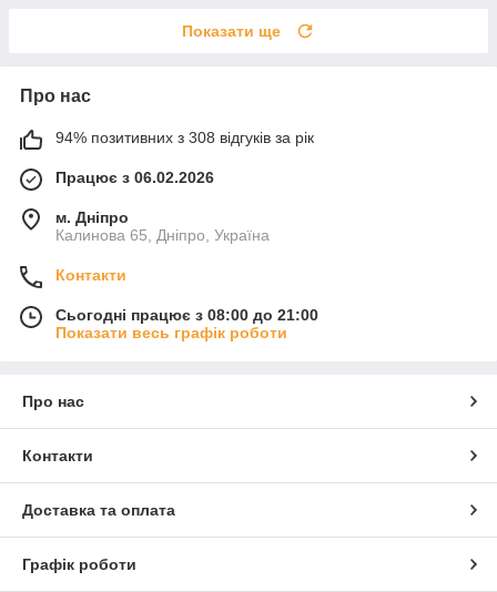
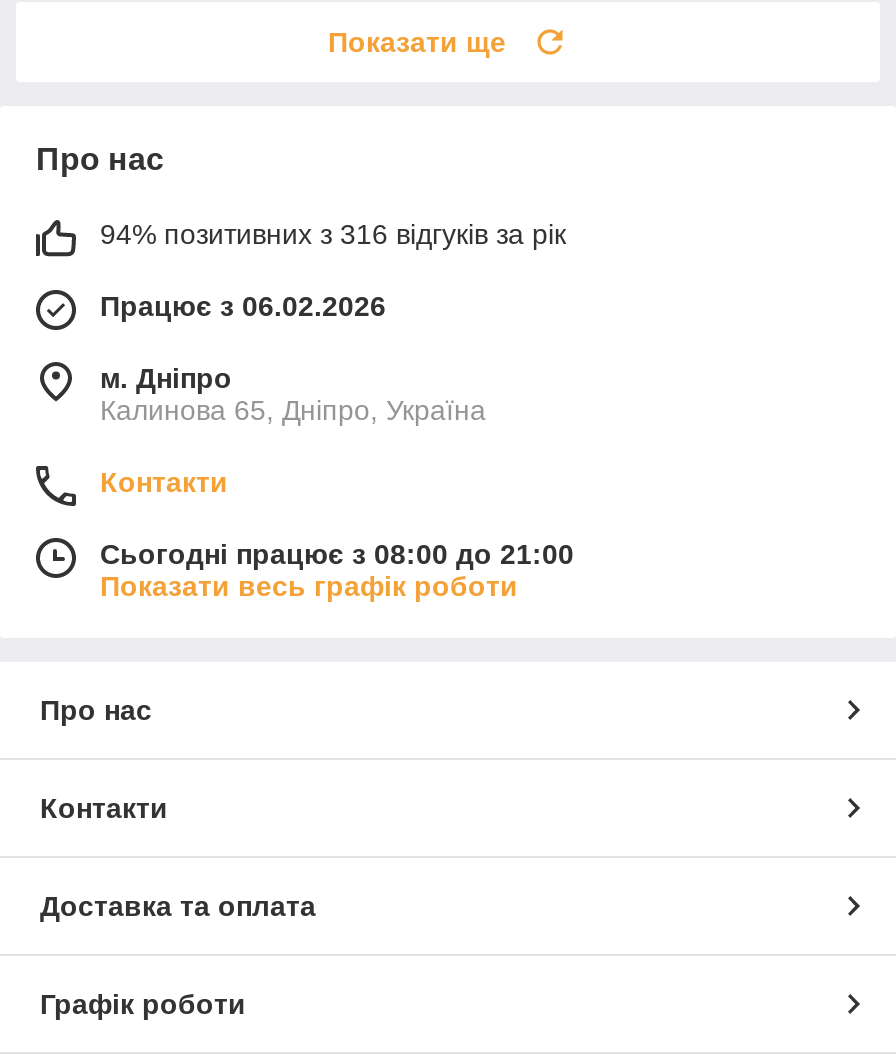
- 94% позитивних з 308 відгуків за рік
+ 94% позитивних з 316 відгуків за рік
